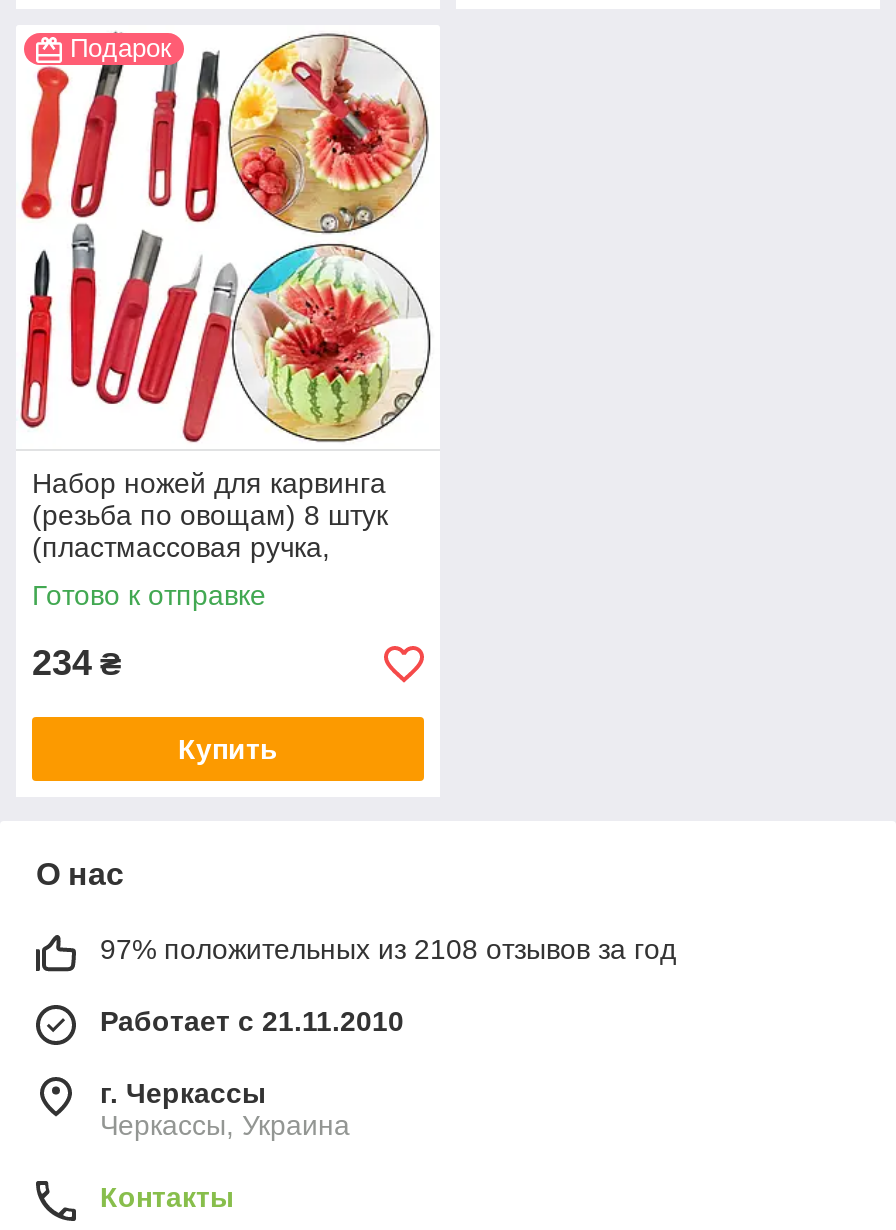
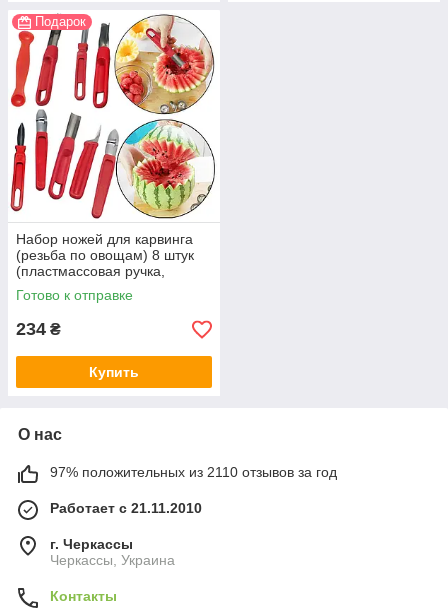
- 97% положительных из 2108 отзывов за год
+ 97% положительных из 2110 отзывов за год
